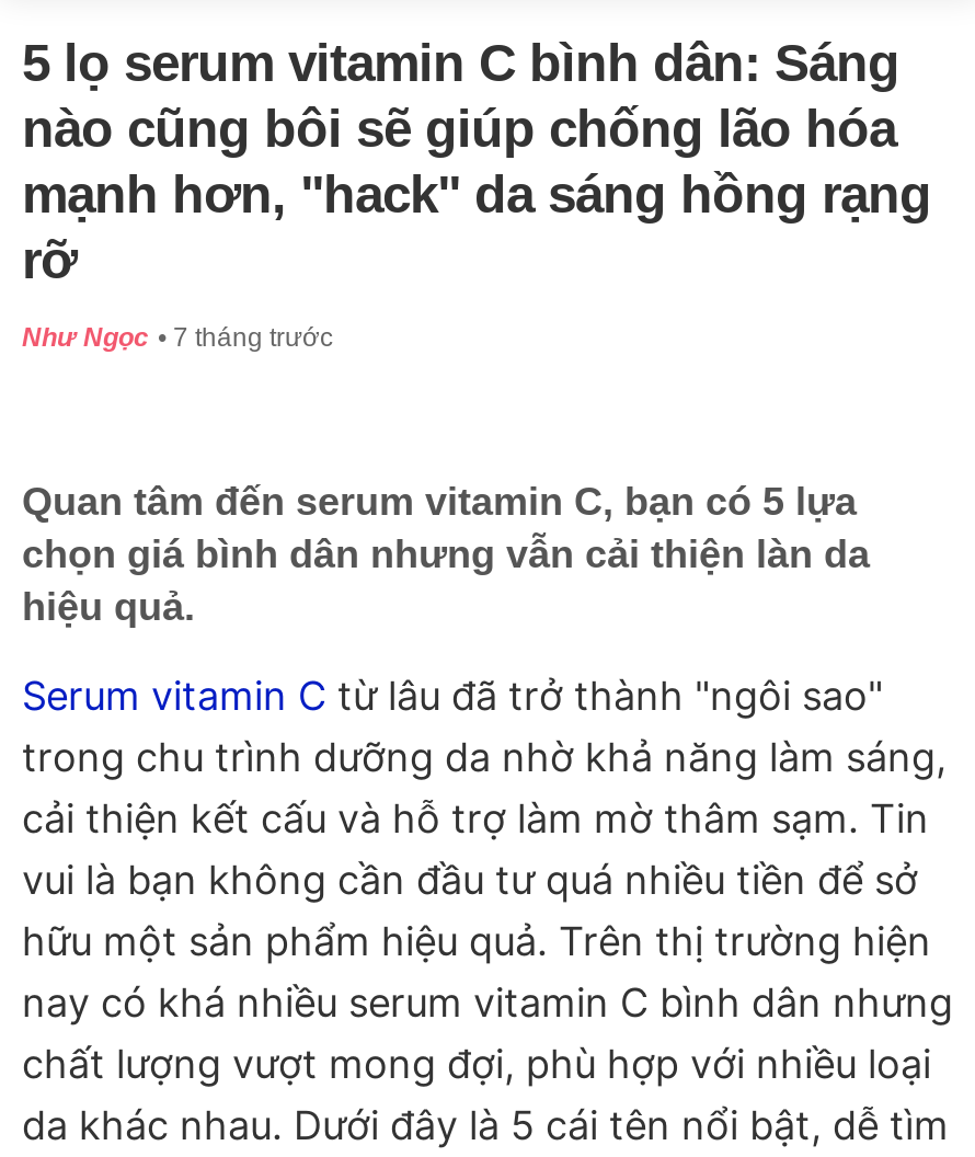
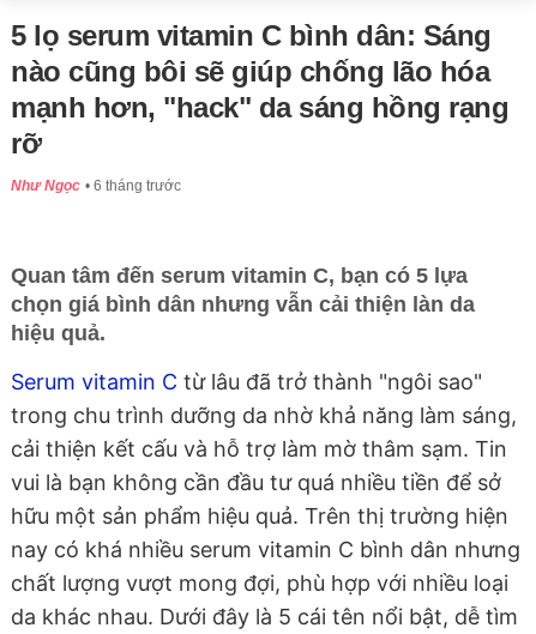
- Như Ngọc 7 tháng trước
+ Như Ngọc 6 tháng trước
